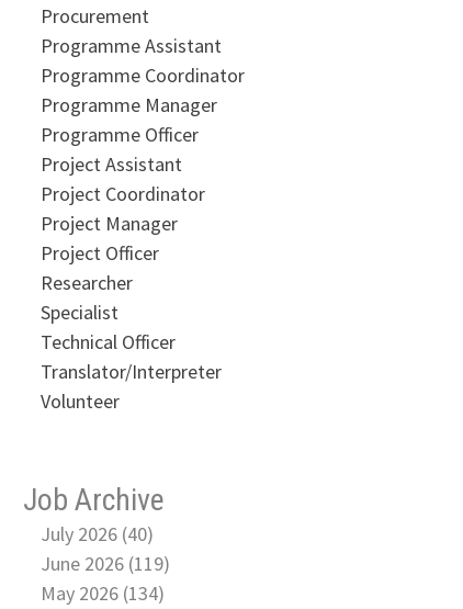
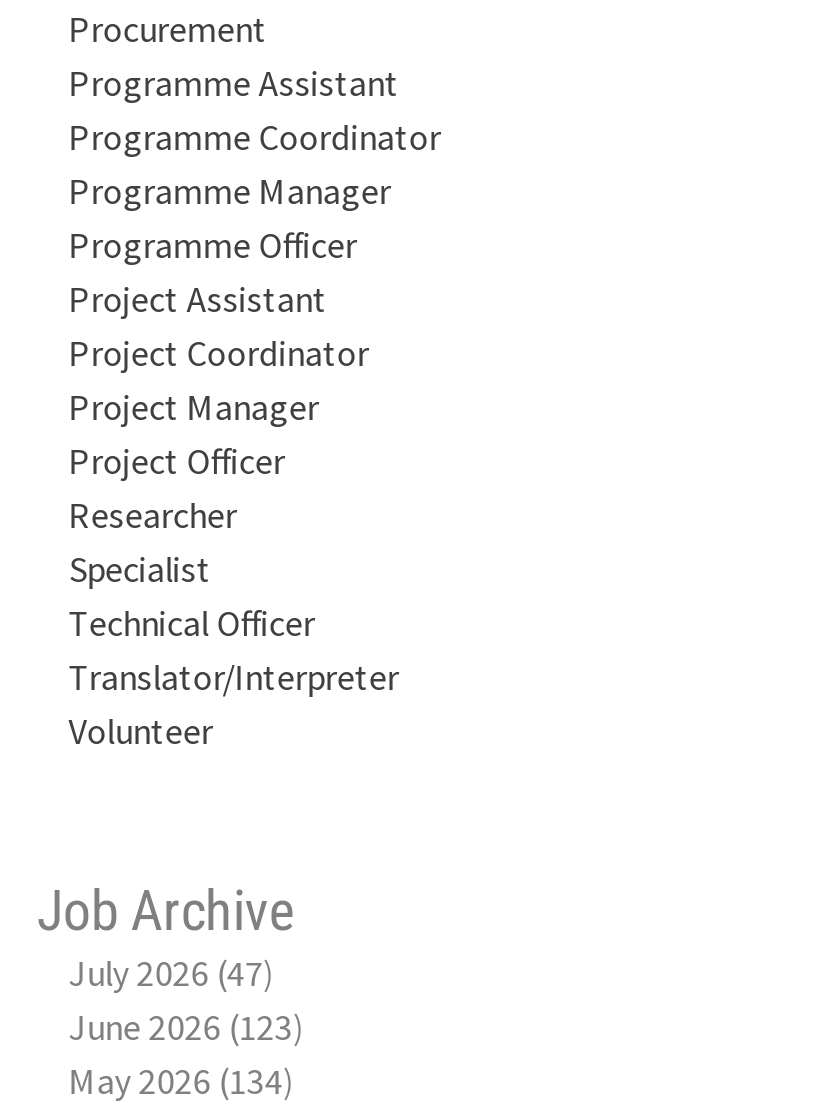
- July 2026 (40)
+ July 2026 (47)

- June 2026 (119)
+ June 2026 (123)
